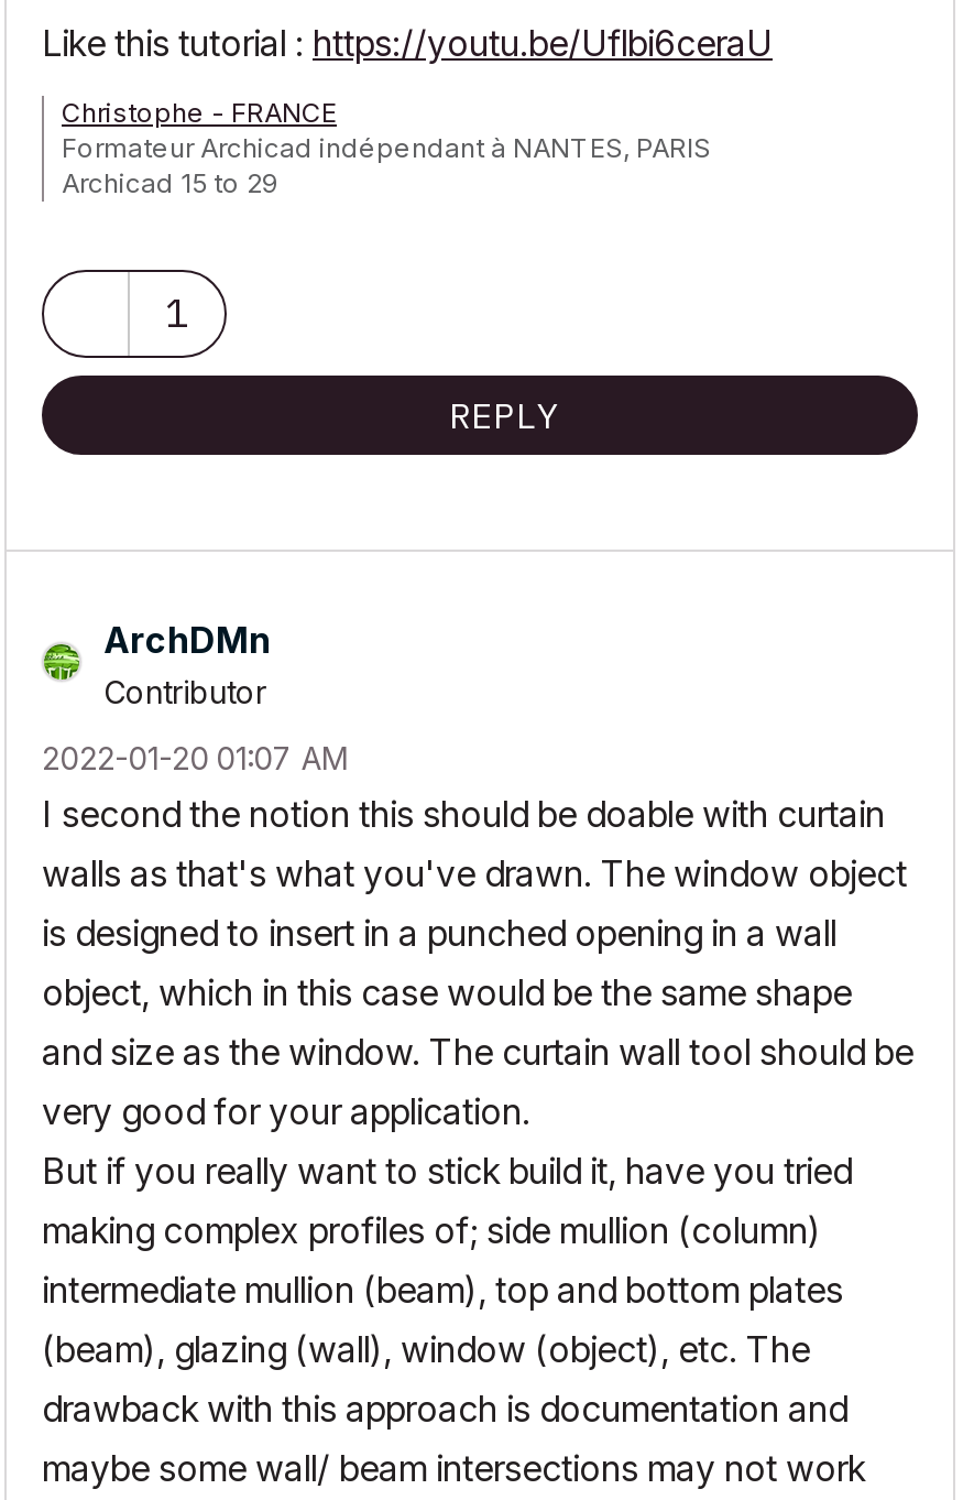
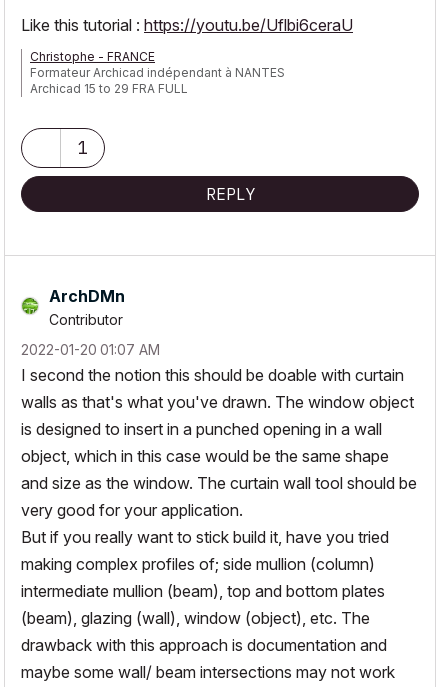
- Formateur Archicad indépendant à NANTES, PARIS
- Archicad 15 to 29
+ Formateur Archicad indépendant à NANTES
+ Archicad 15 to 29 FRA FULL
